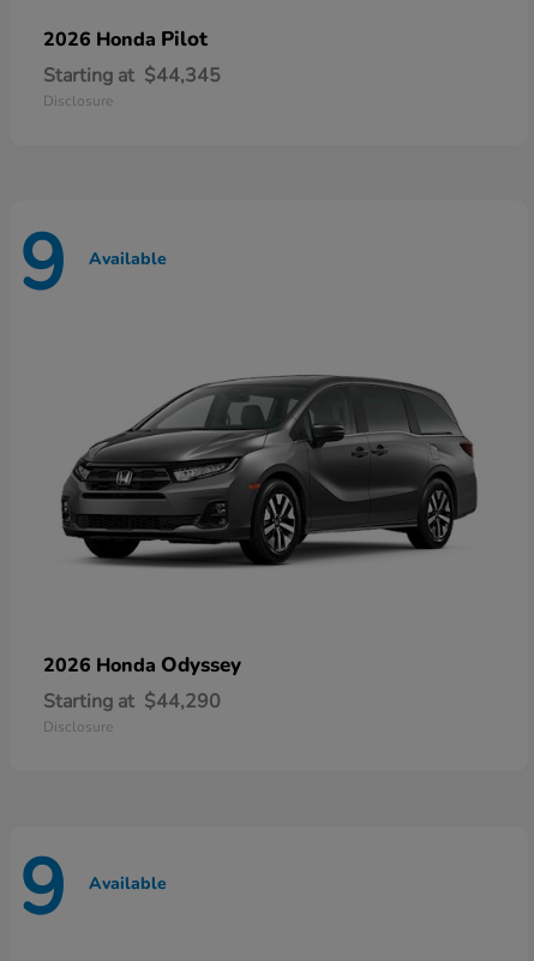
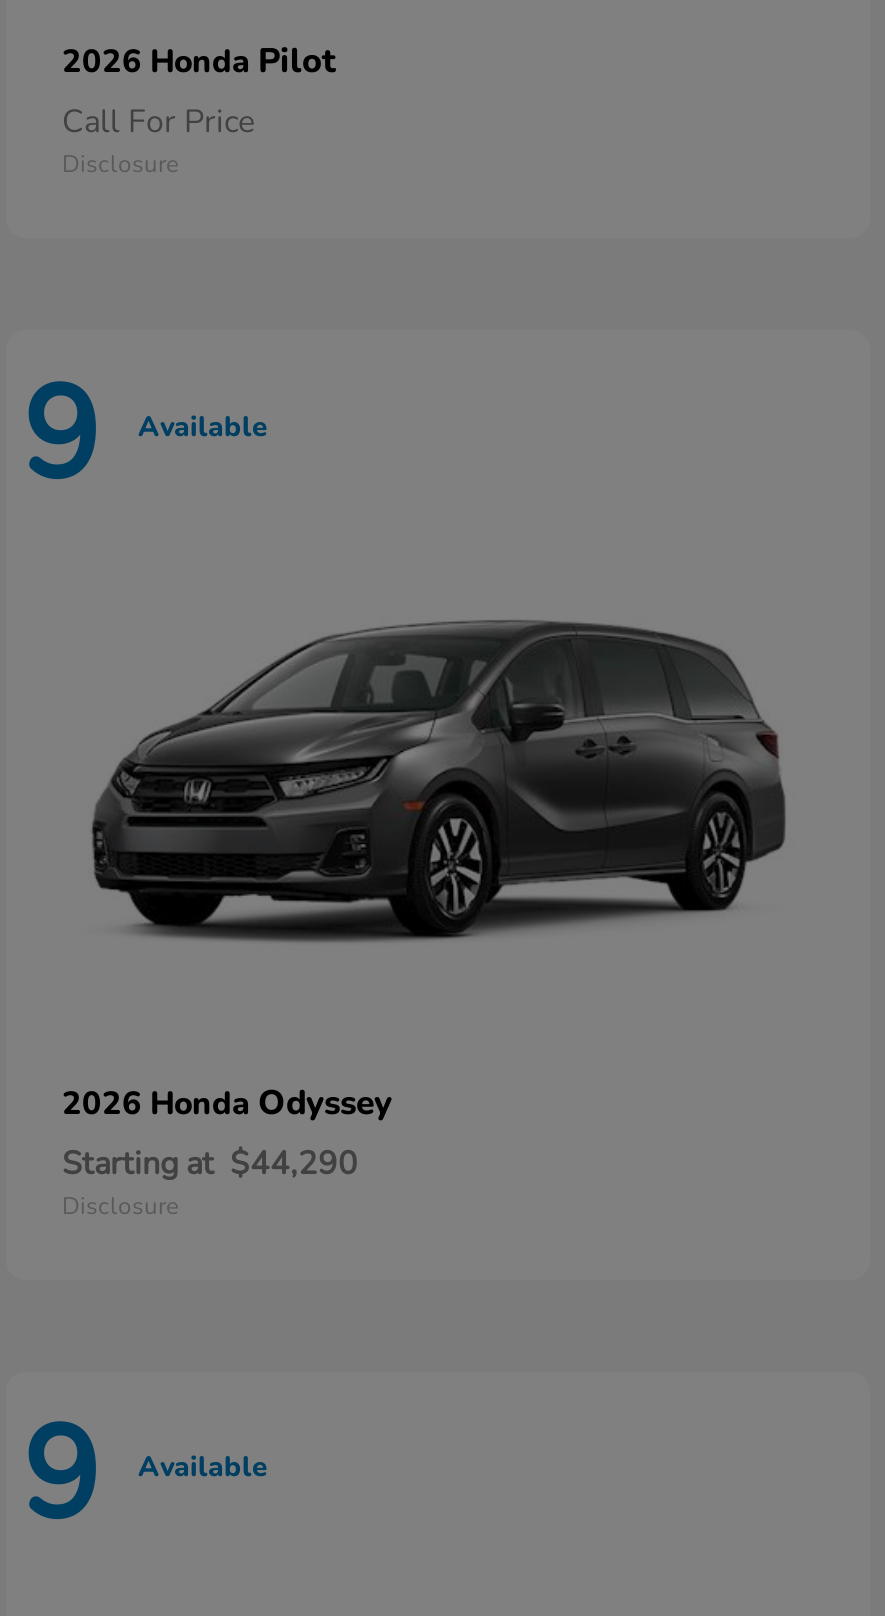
- Starting at $44,345
+ Call For Price
